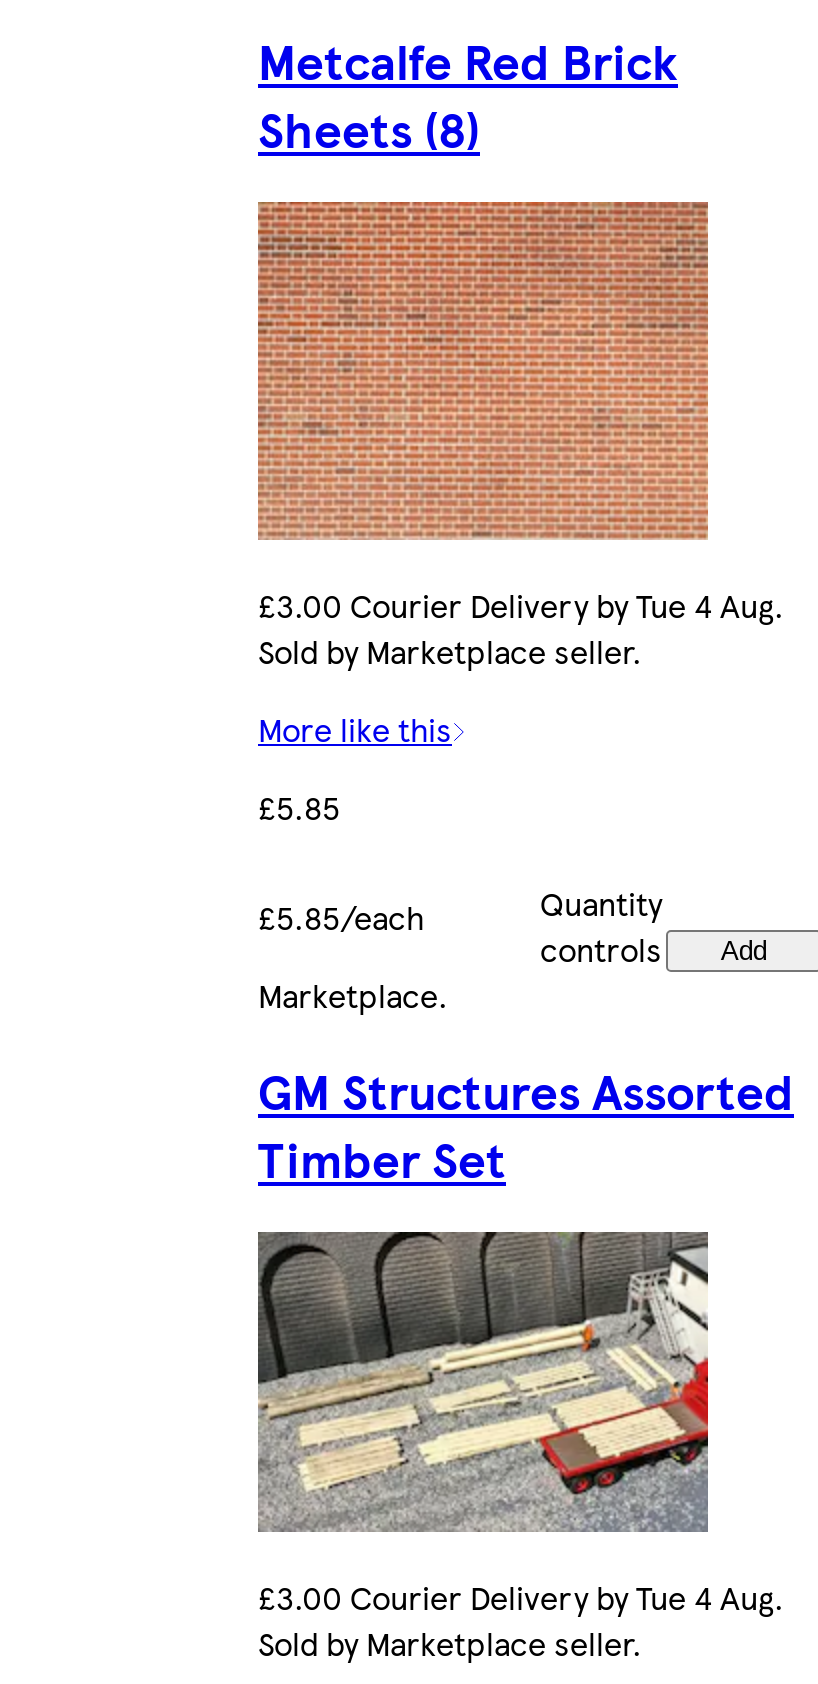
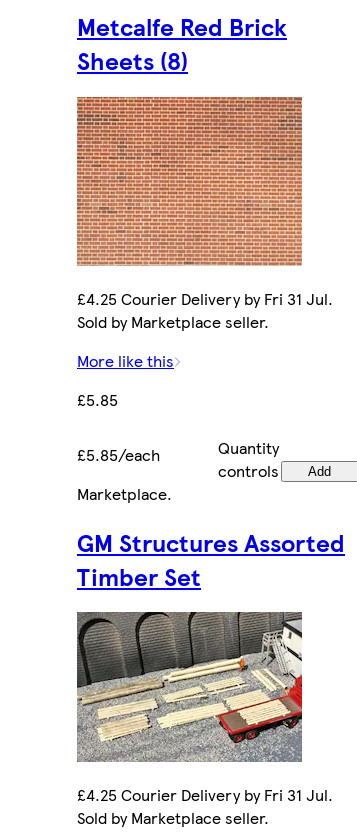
- £3.00 Courier Delivery by Tue 4 Aug.
+ £4.25 Courier Delivery by Fri 31 Jul.

- £3.00 Courier Delivery by Tue 4 Aug.
+ £4.25 Courier Delivery by Fri 31 Jul.
